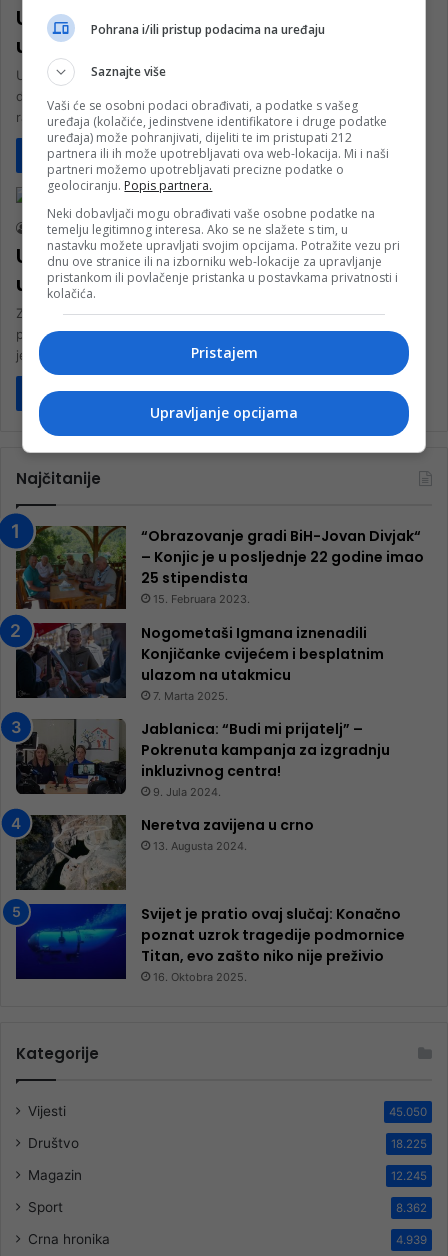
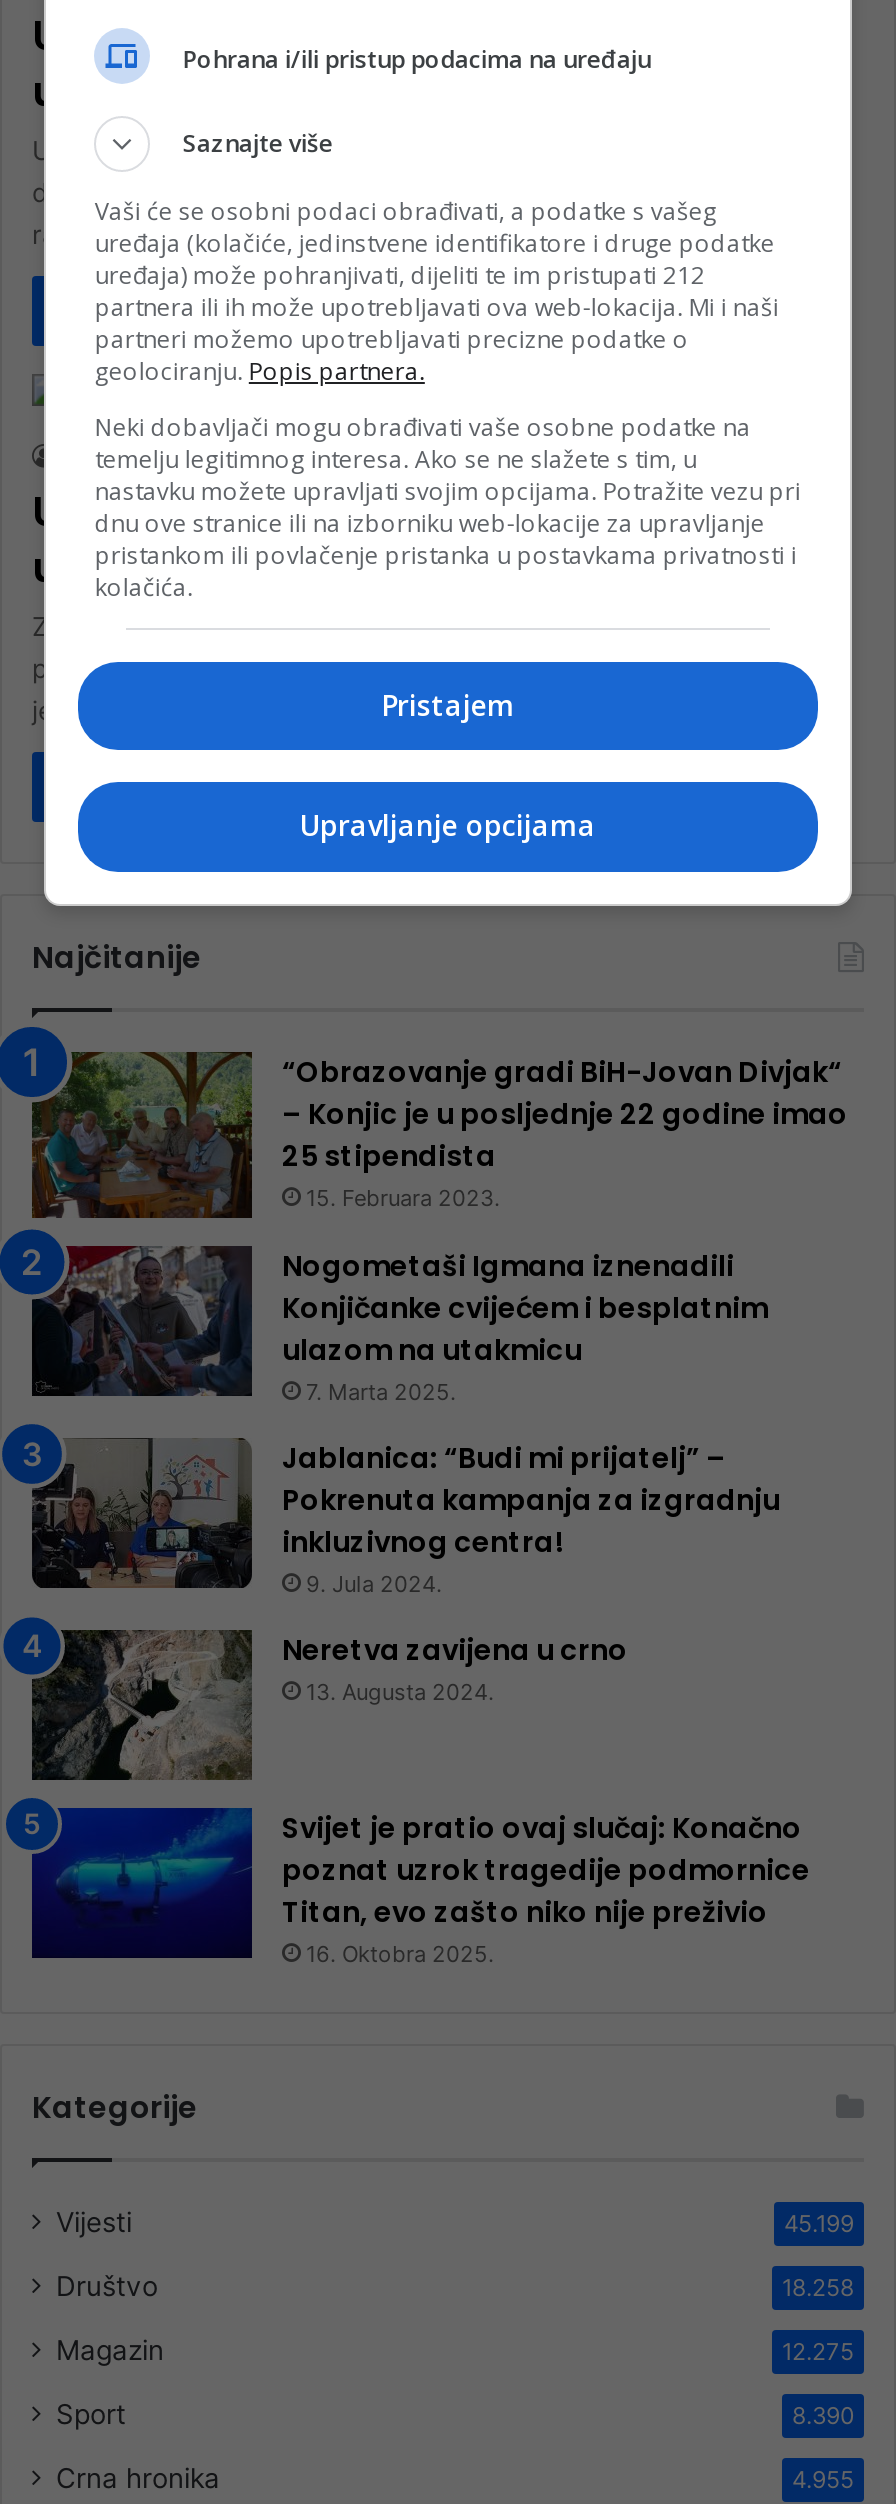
- 45.050
+ 45.199

- 18.225
+ 18.258

- 12.245
+ 12.275

- 8.362
+ 8.390

- 4.939
+ 4.955
